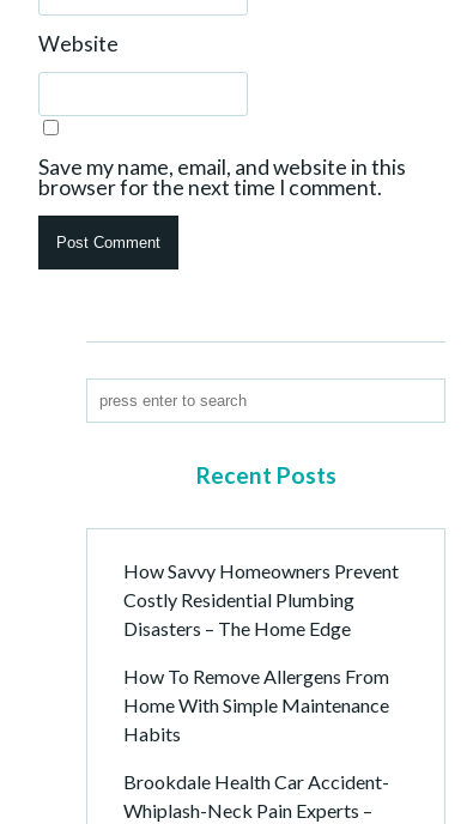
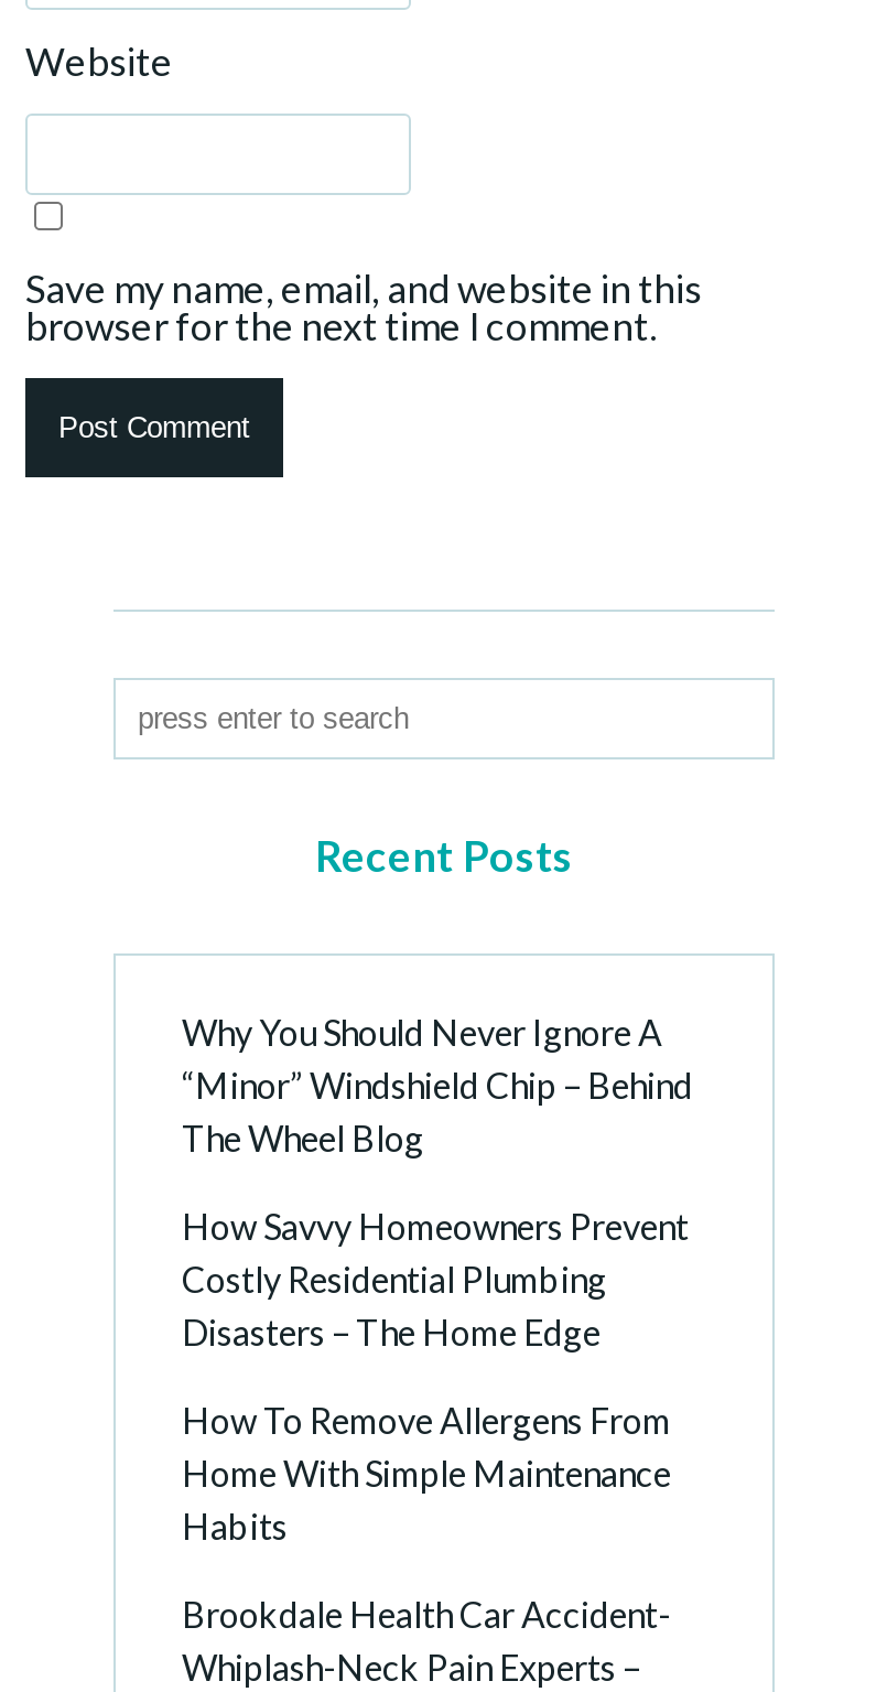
+ Why You Should Never Ignore A
+ “Minor” Windshield Chip – Behind
+ The Wheel Blog
